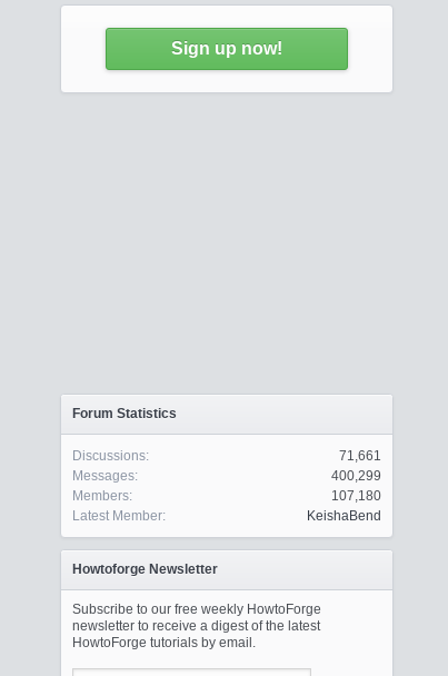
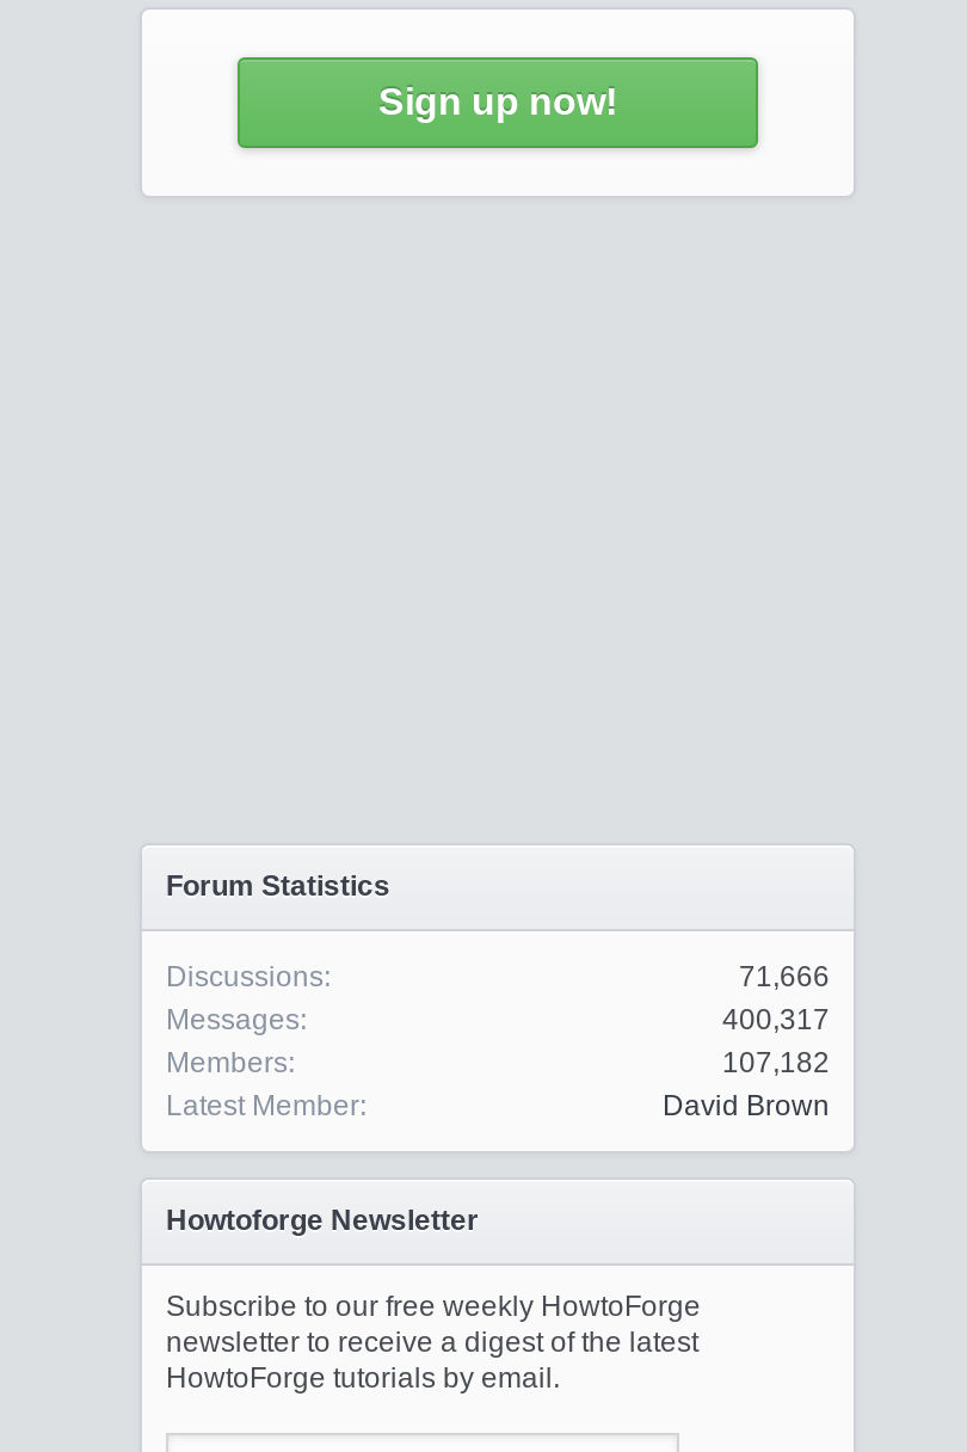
- 71,661
+ 71,666

- 400,299
+ 400,317

- 107,180
+ 107,182

- KeishaBend
+ David Brown
